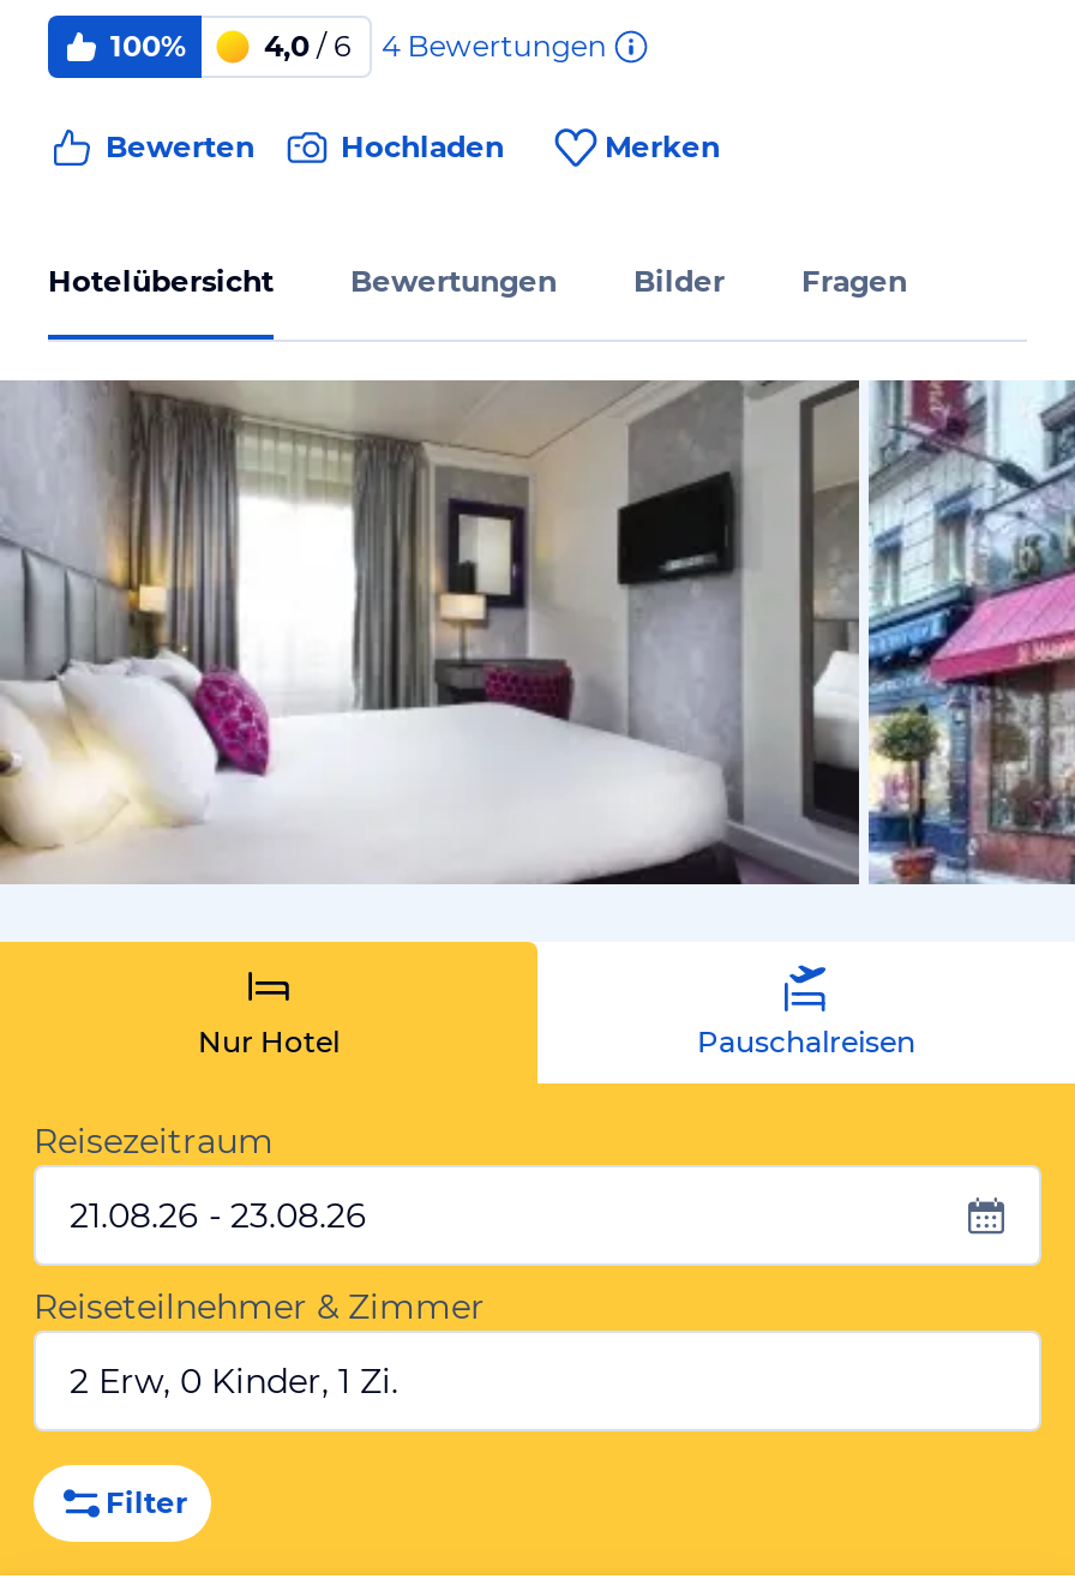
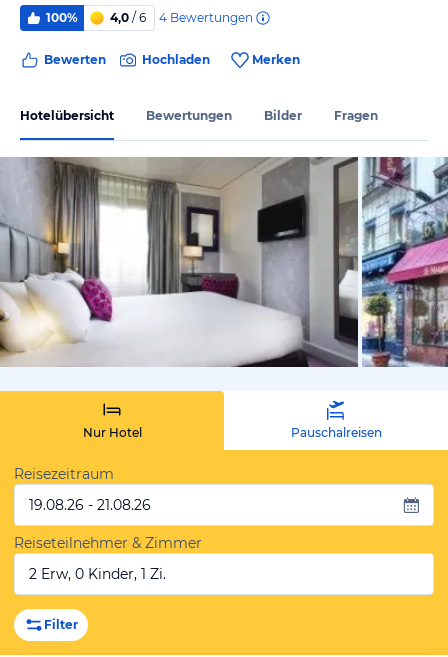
- 21.08.26 - 23.08.26
+ 19.08.26 - 21.08.26
